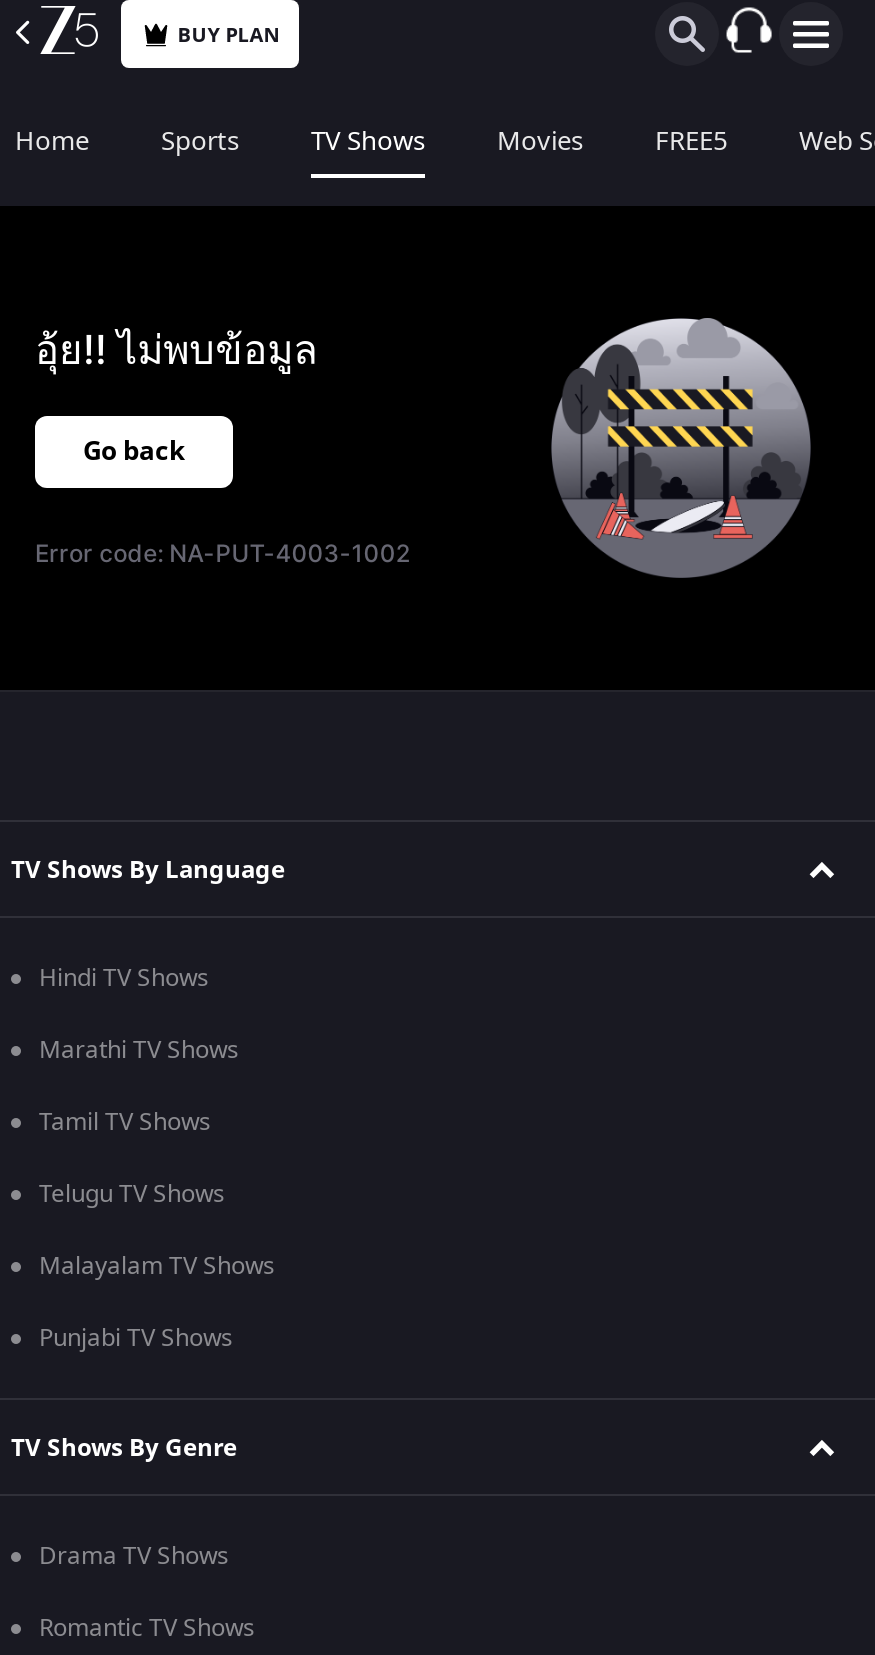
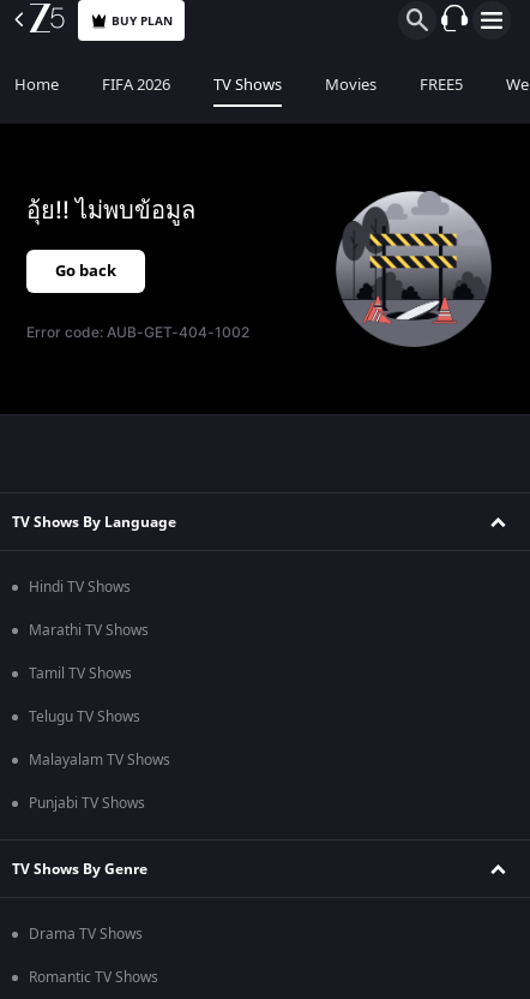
- Sports
+ FIFA 2026

- Error code: NA-PUT-4003-1002
+ Error code: AUB-GET-404-1002
